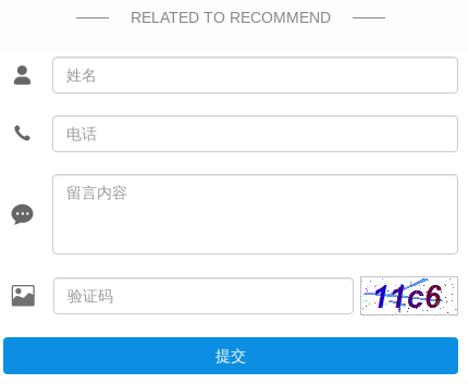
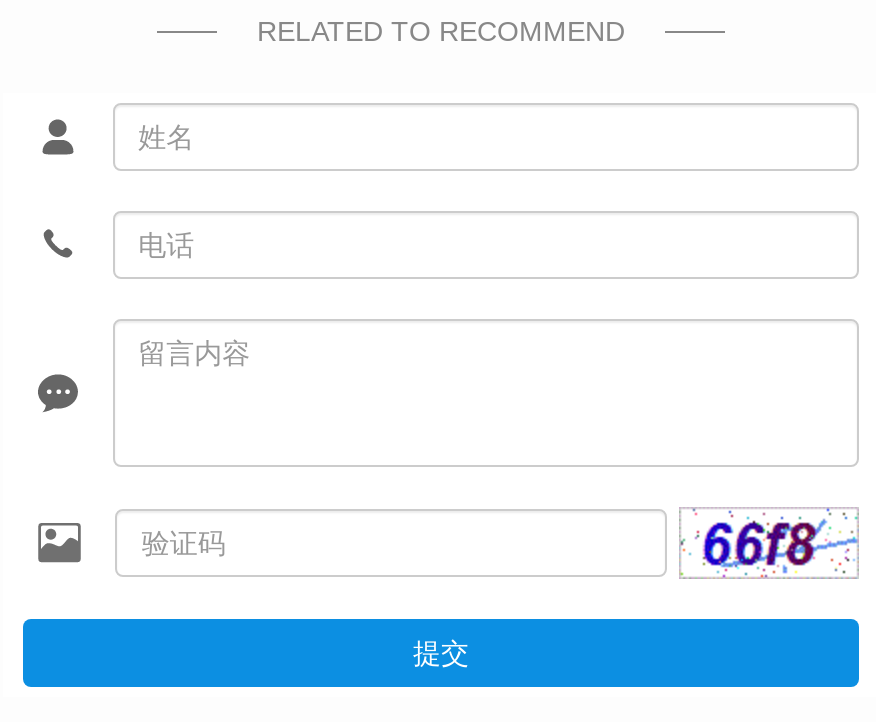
- [image]
+ [image]
